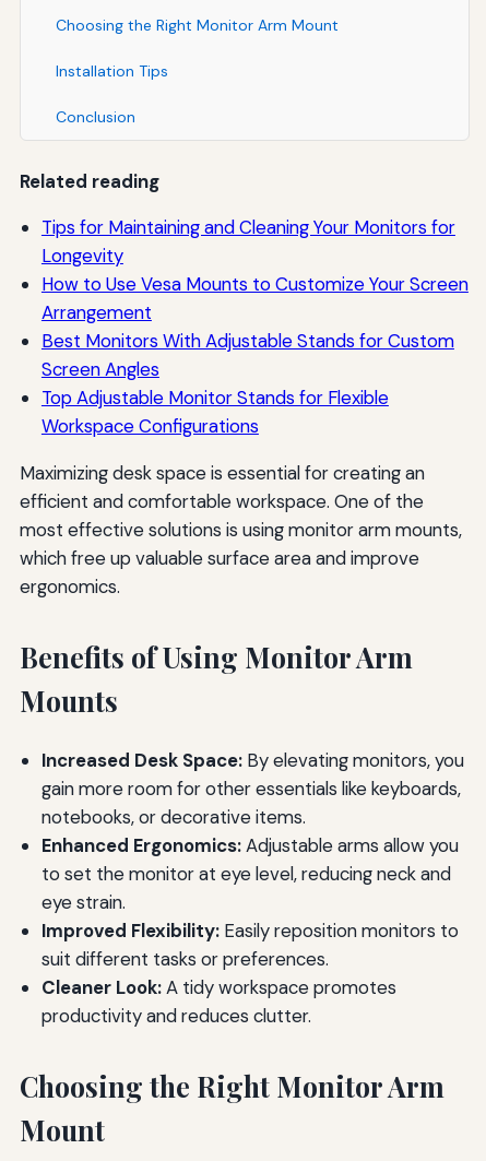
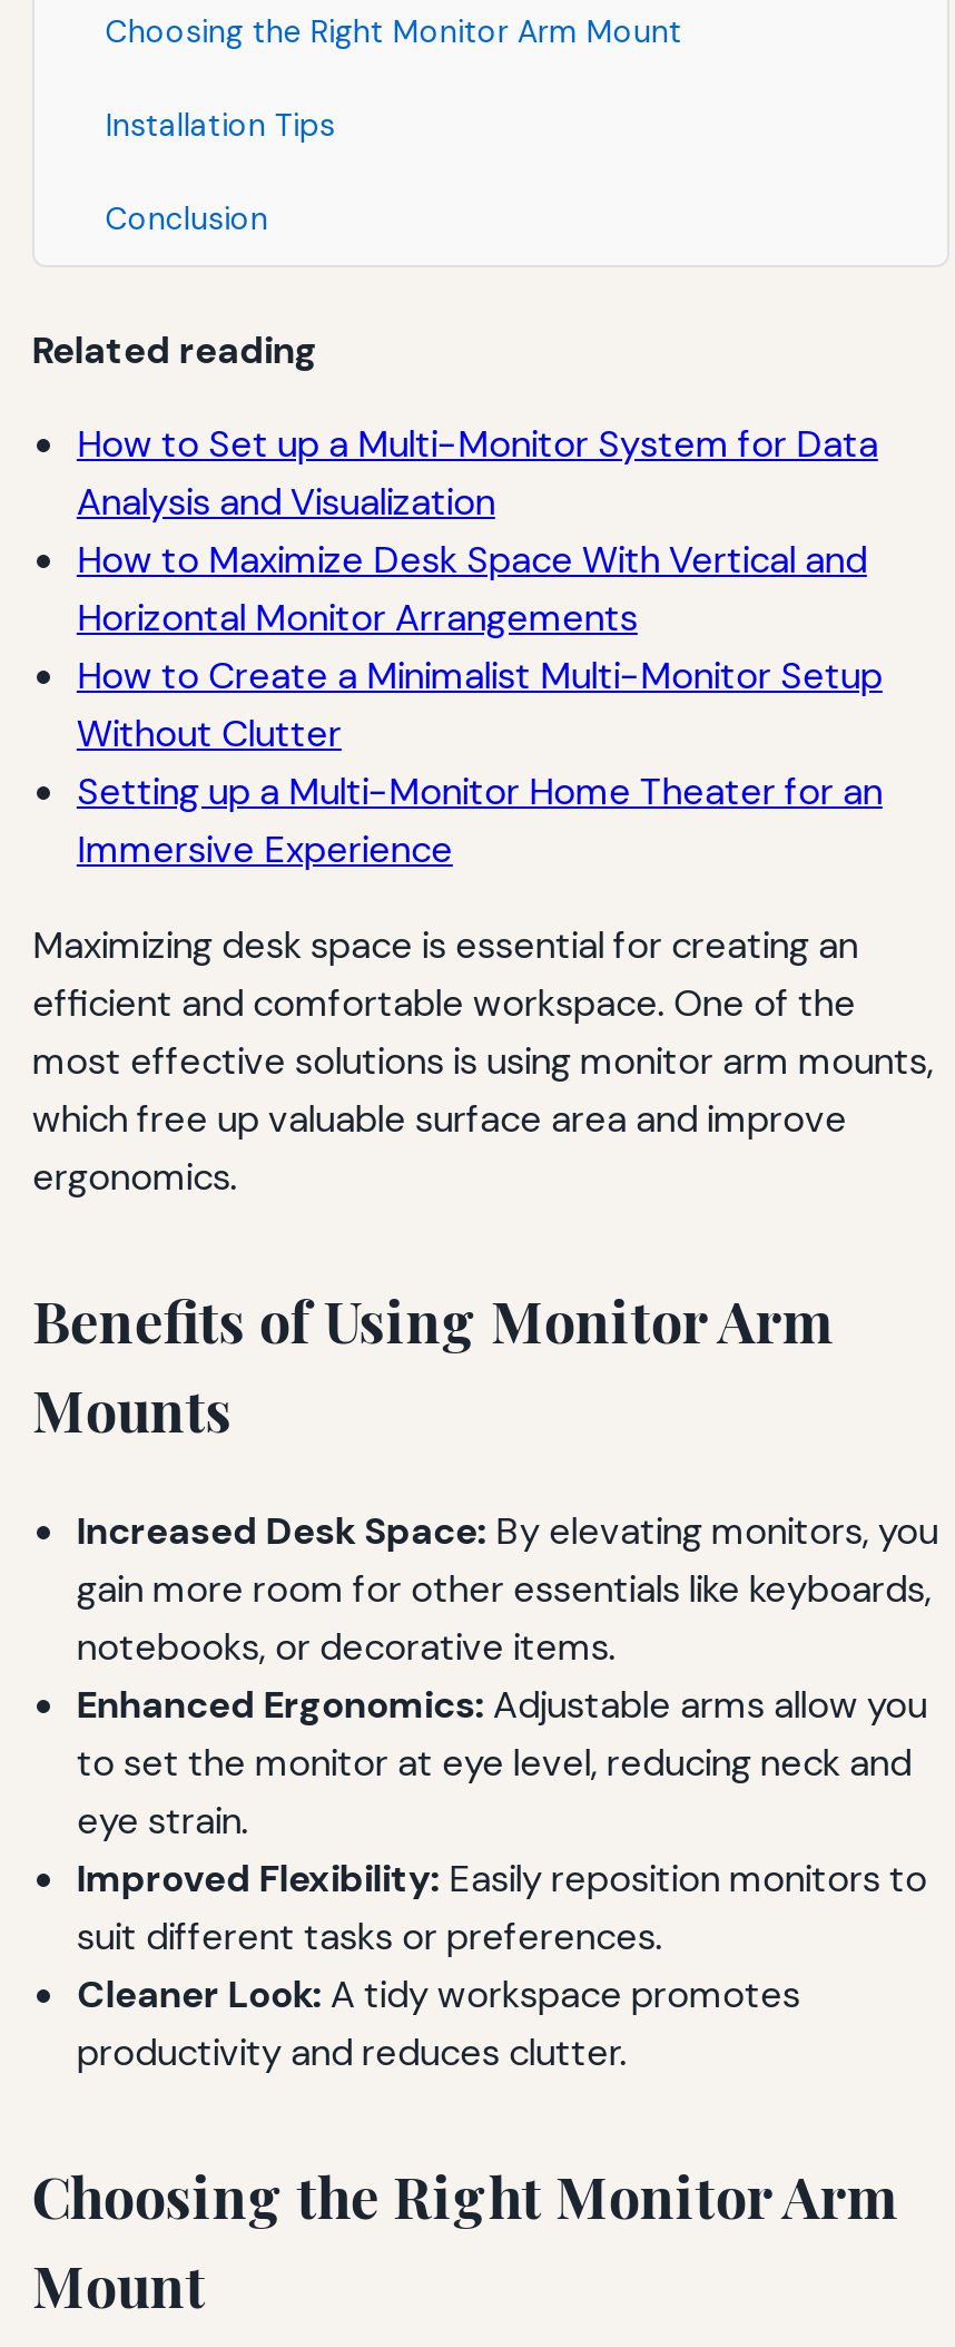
- Tips for Maintaining and Cleaning Your Monitors for
- Longevity
- How to Use Vesa Mounts to Customize Your Screen
- Arrangement
- Best Monitors With Adjustable Stands for Custom
- Screen Angles
- Top Adjustable Monitor Stands for Flexible
- Workspace Configurations
+ How to Set up a Multi-Monitor System for Data
+ Analysis and Visualization
+ How to Maximize Desk Space With Vertical and
+ Horizontal Monitor Arrangements
+ How to Create a Minimalist Multi-Monitor Setup
+ Without Clutter
+ Setting up a Multi-Monitor Home Theater for an
+ Immersive Experience
